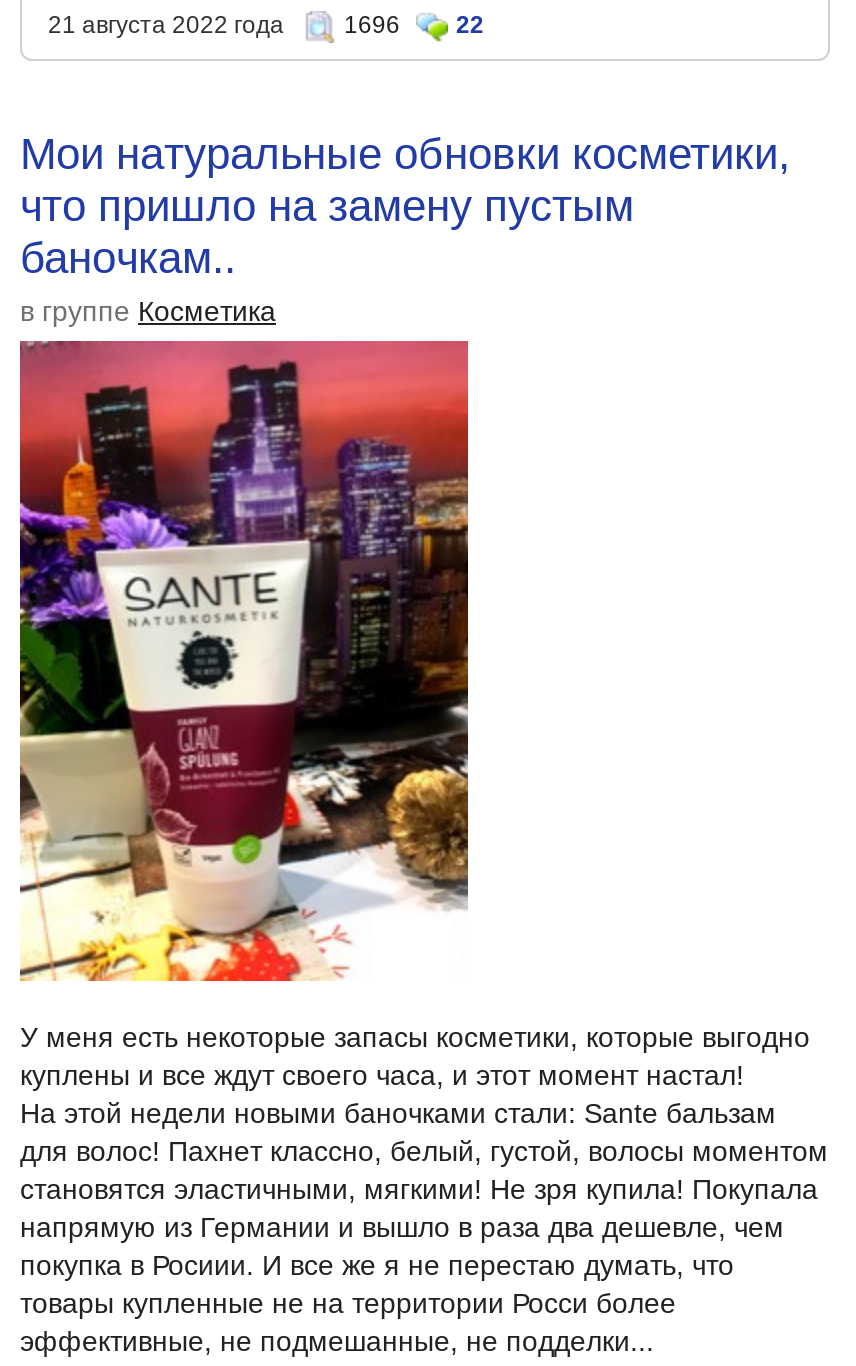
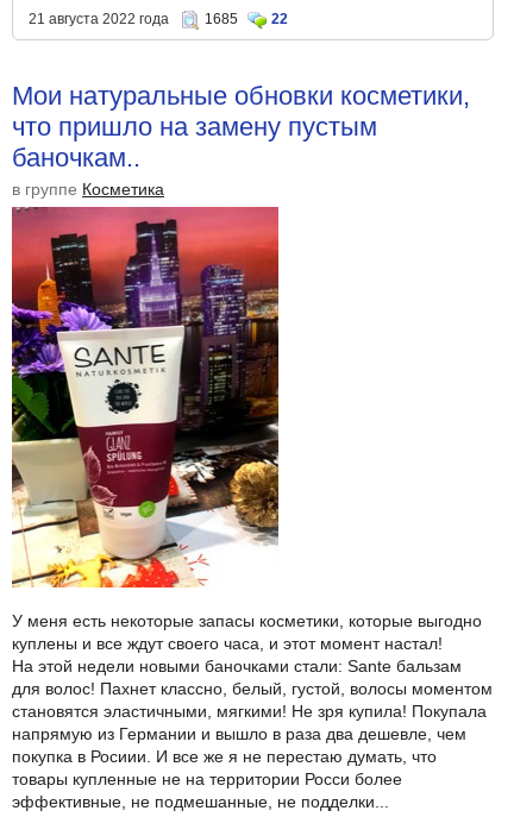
- 1696 22
+ 1685 22
